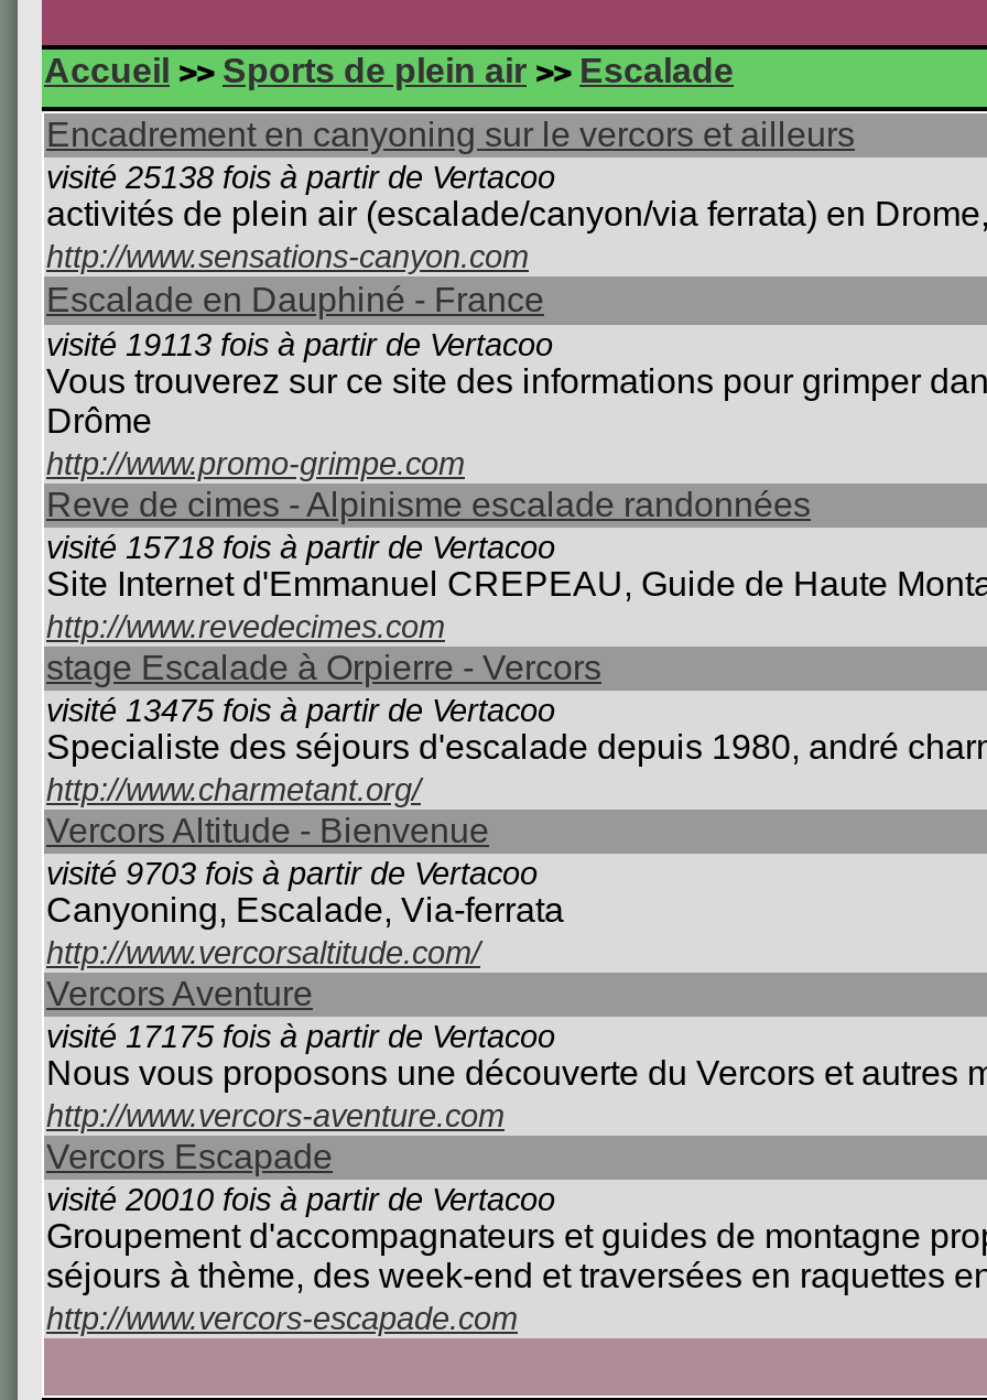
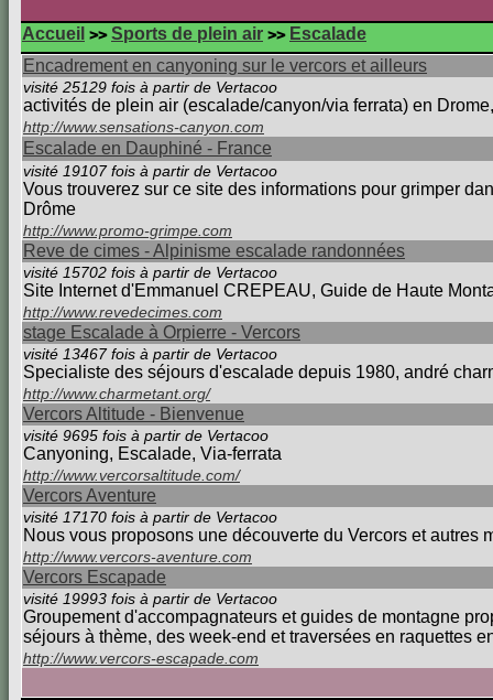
- visité 25138 fois à partir de Vertacoo
+ visité 25129 fois à partir de Vertacoo

- visité 19113 fois à partir de Vertacoo
+ visité 19107 fois à partir de Vertacoo

- visité 15718 fois à partir de Vertacoo
+ visité 15702 fois à partir de Vertacoo

- visité 13475 fois à partir de Vertacoo
+ visité 13467 fois à partir de Vertacoo

- visité 9703 fois à partir de Vertacoo
+ visité 9695 fois à partir de Vertacoo

- visité 17175 fois à partir de Vertacoo
+ visité 17170 fois à partir de Vertacoo

- visité 20010 fois à partir de Vertacoo
+ visité 19993 fois à partir de Vertacoo
